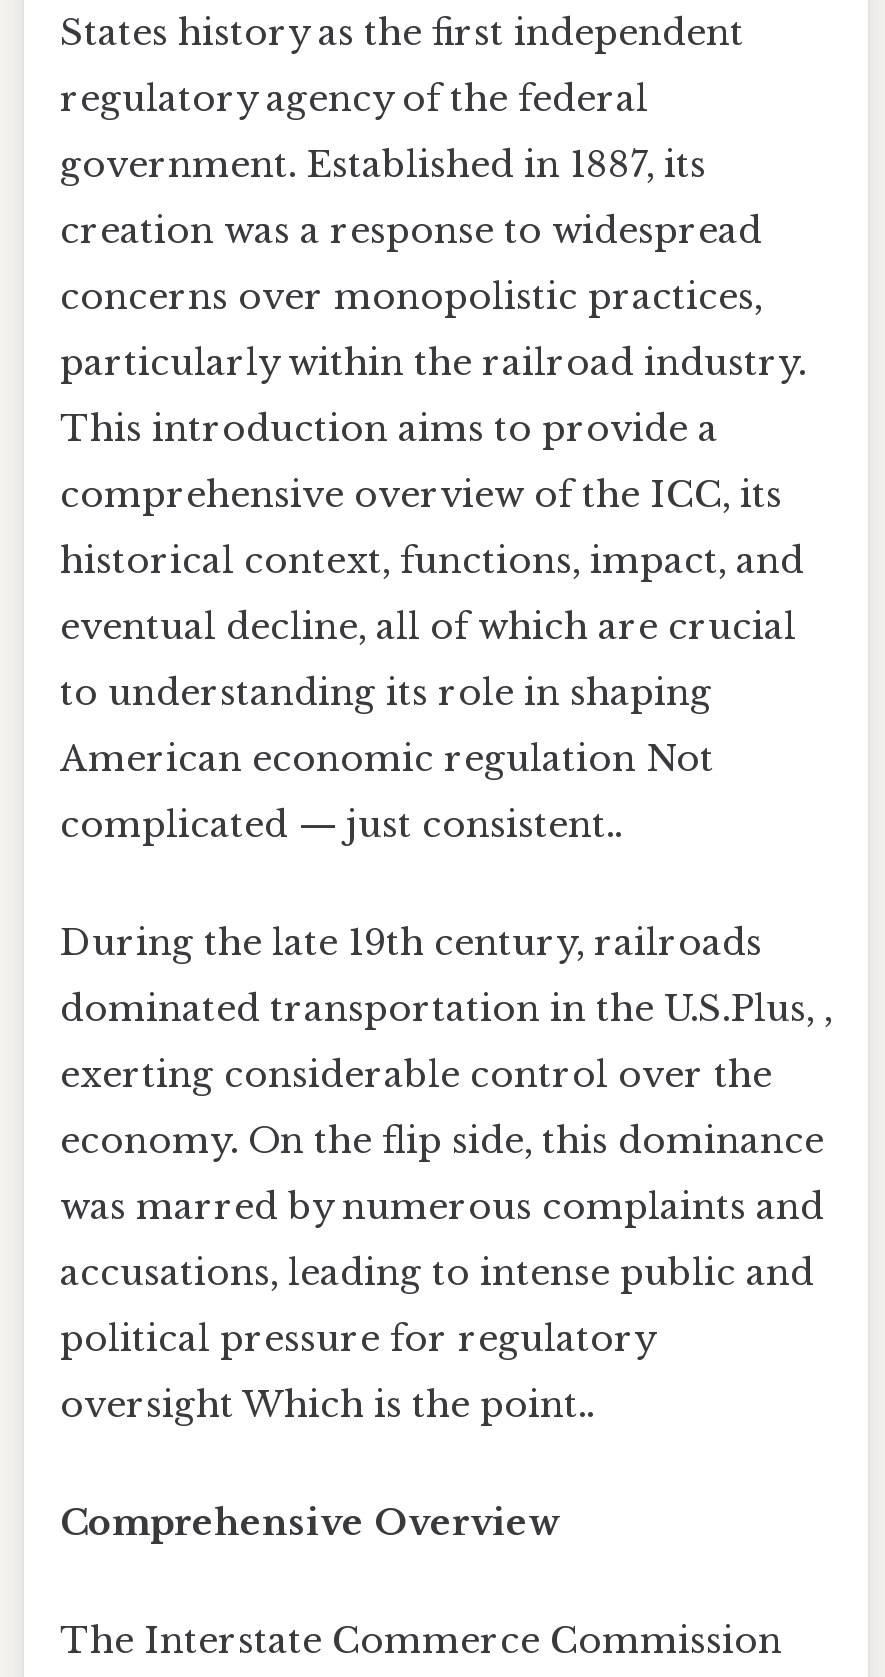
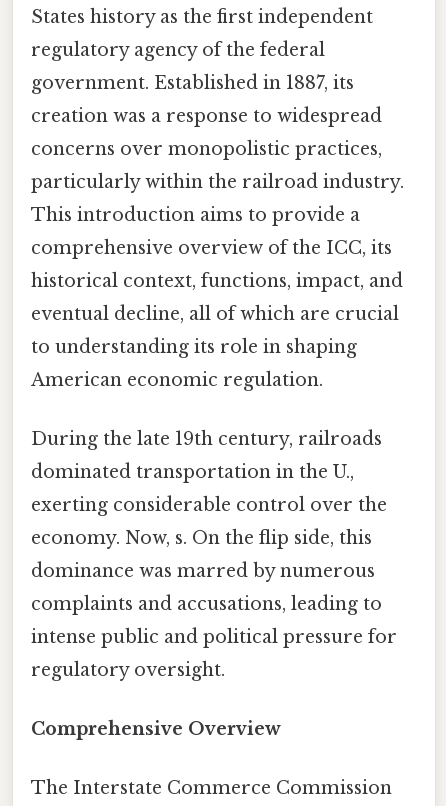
- American economic regulation Not
- complicated — just consistent..
+ American economic regulation.

- dominated transportation in the U.S.Plus, ,
+ dominated transportation in the U.,

- economy. On the flip side, this dominance
+ economy. Now, s. On the flip side, this

- was marred by numerous complaints and
+ dominance was marred by numerous

- accusations, leading to intense public and
+ complaints and accusations, leading to

- political pressure for regulatory
+ intense public and political pressure for

- oversight Which is the point..
+ regulatory oversight.
